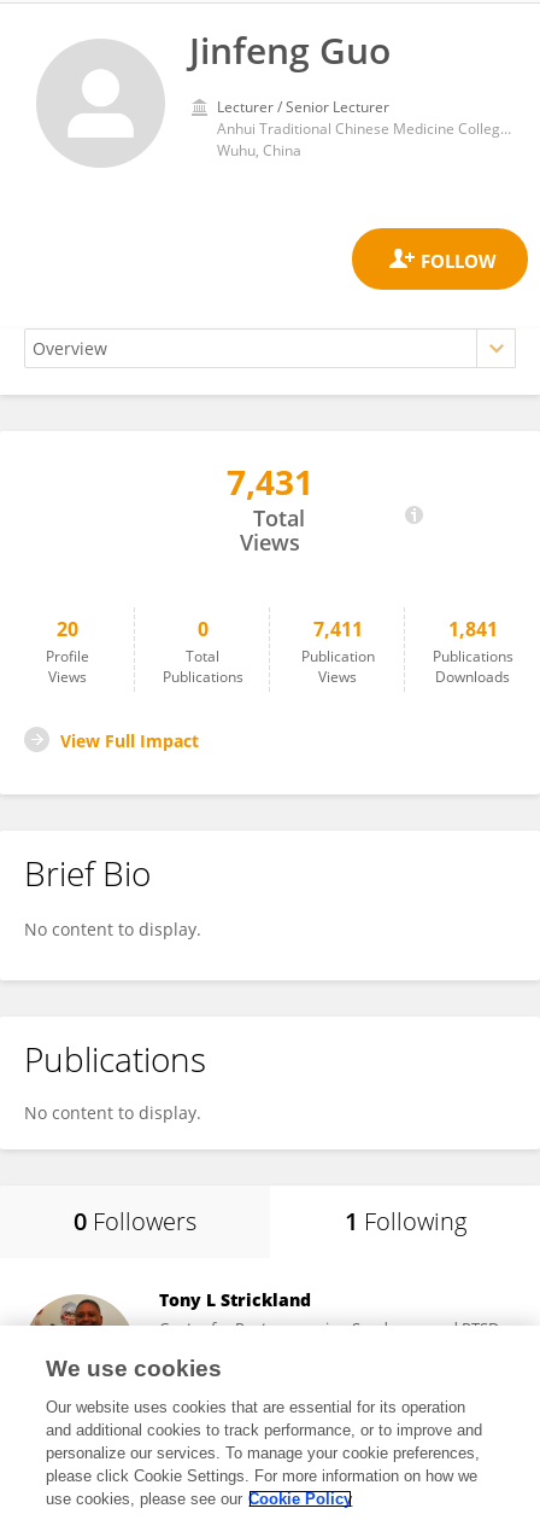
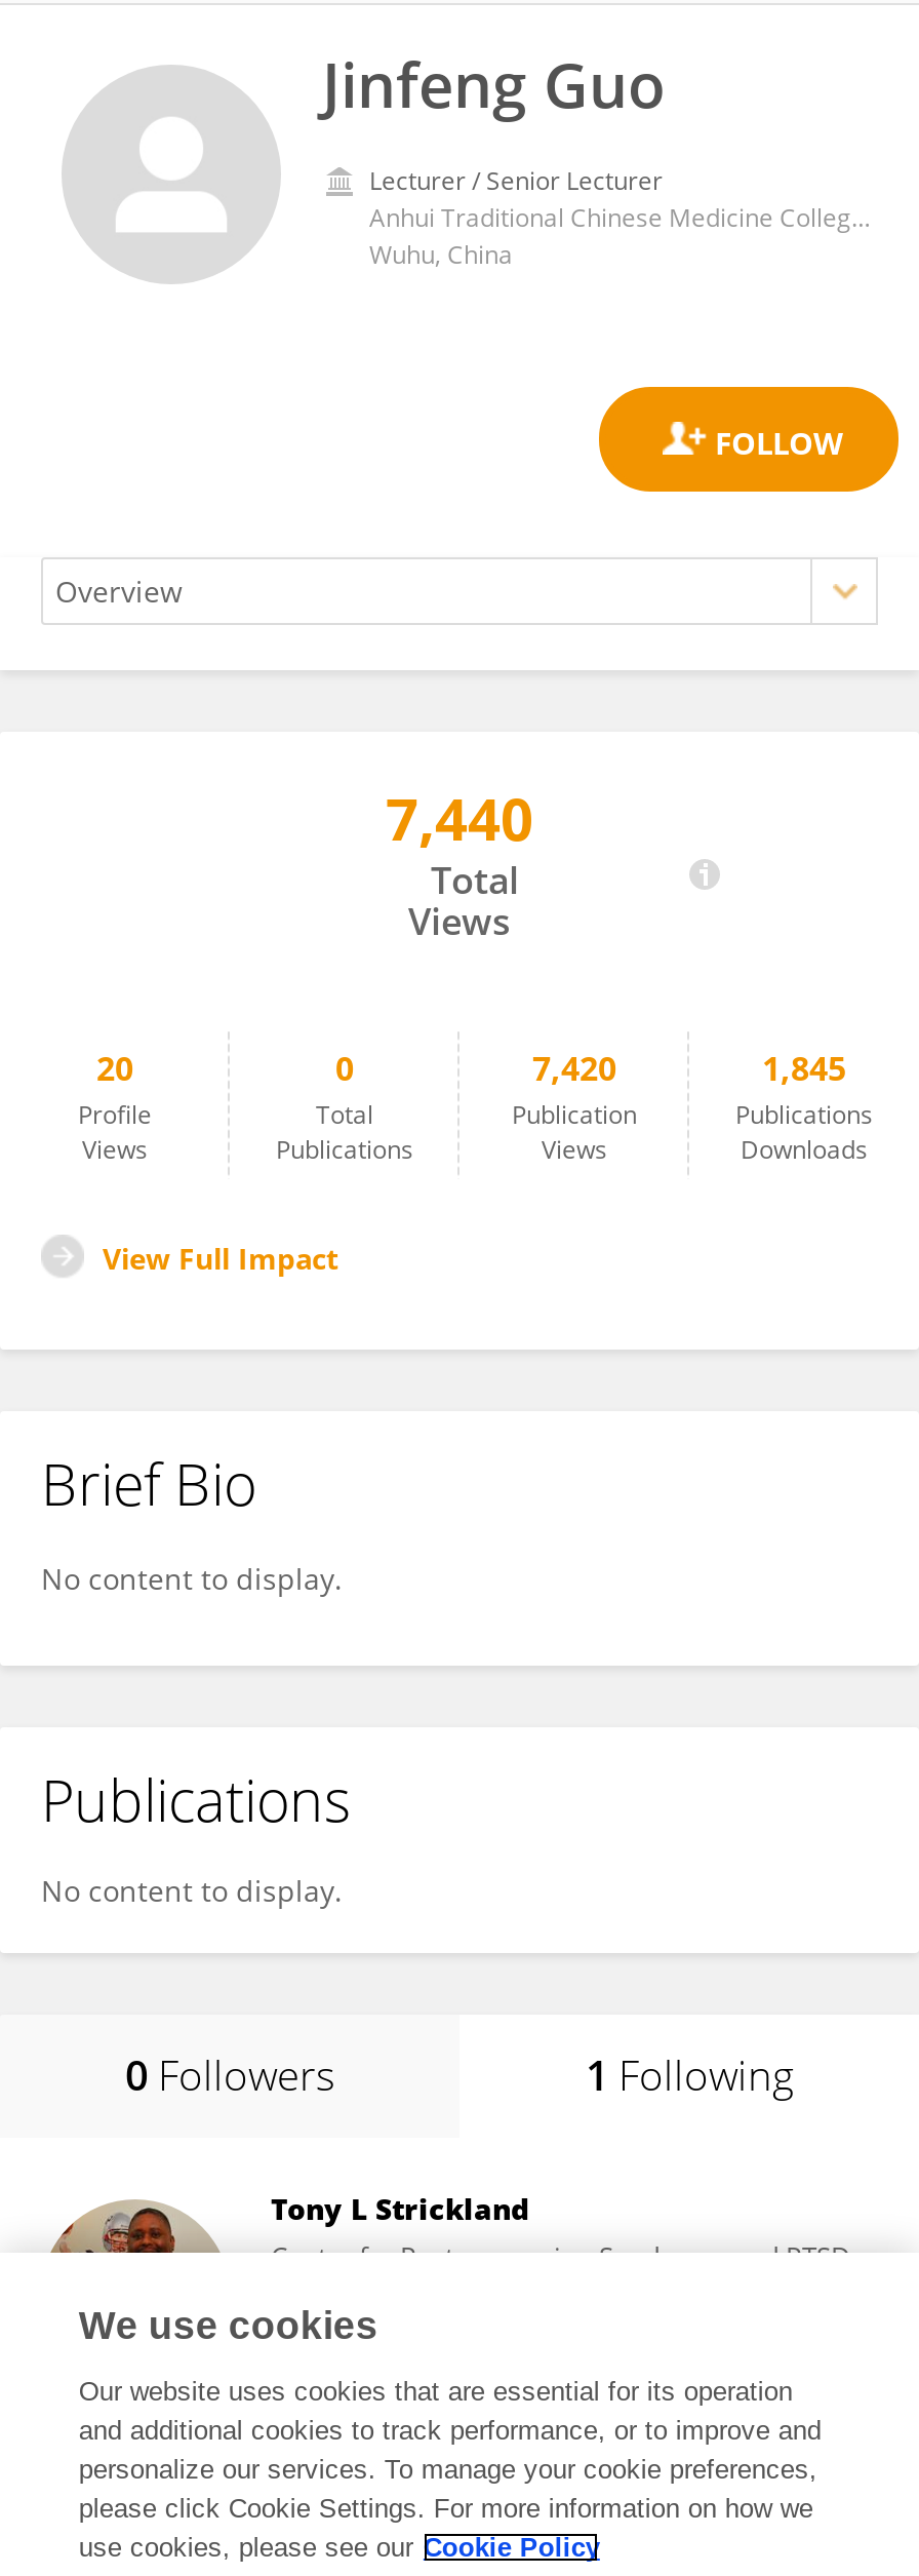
- 7,431
+ 7,440

- 7,411
+ 7,420

- 1,841
+ 1,845
